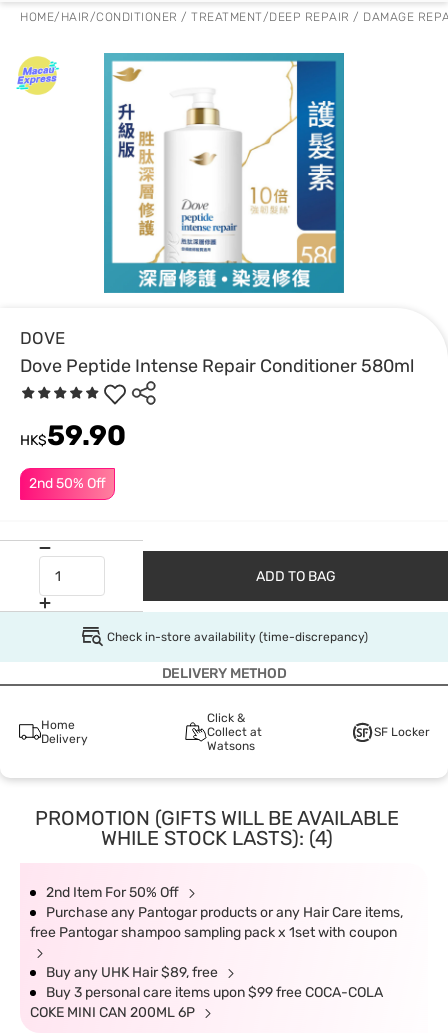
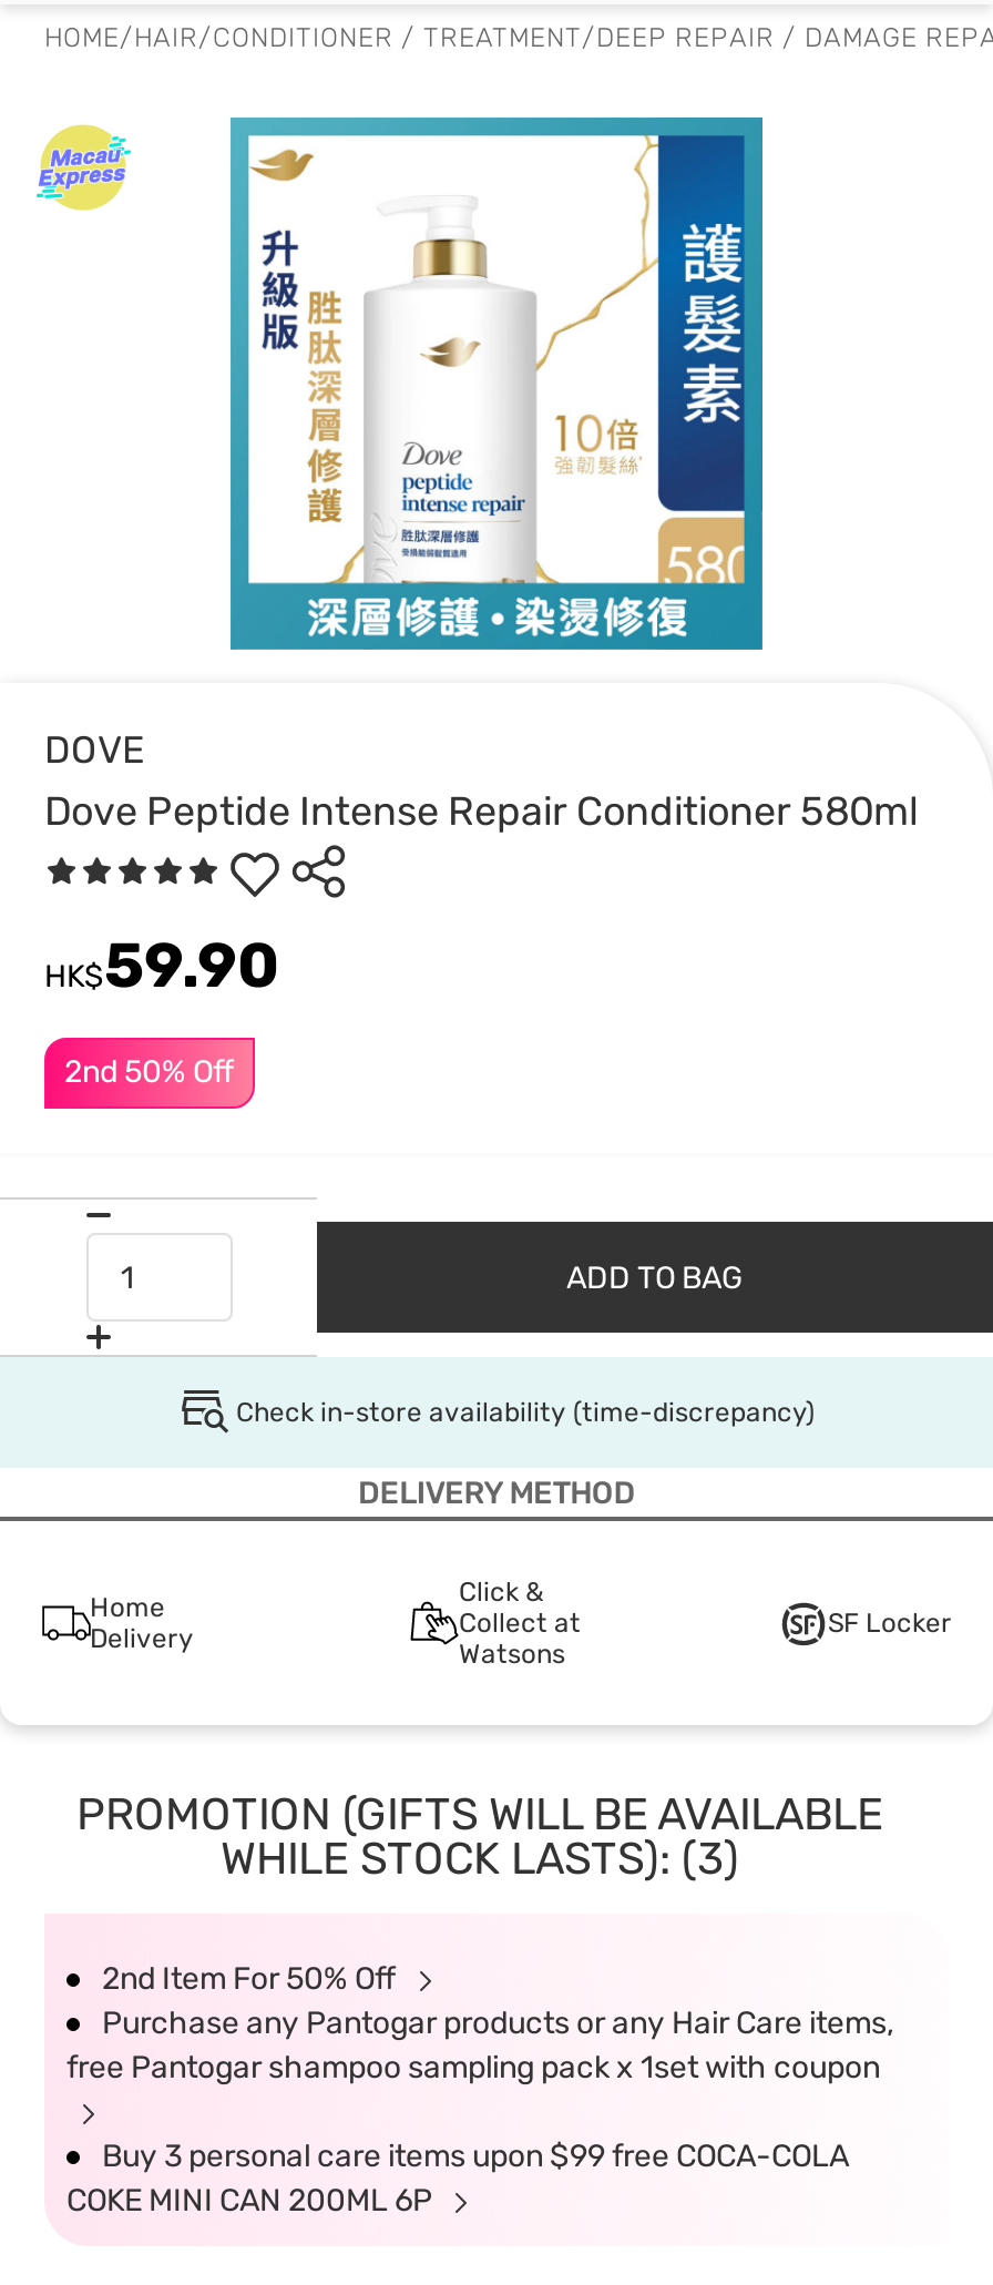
- WHILE STOCK LASTS): (4)
+ WHILE STOCK LASTS): (3)

- Buy any UHK Hair $89, free
